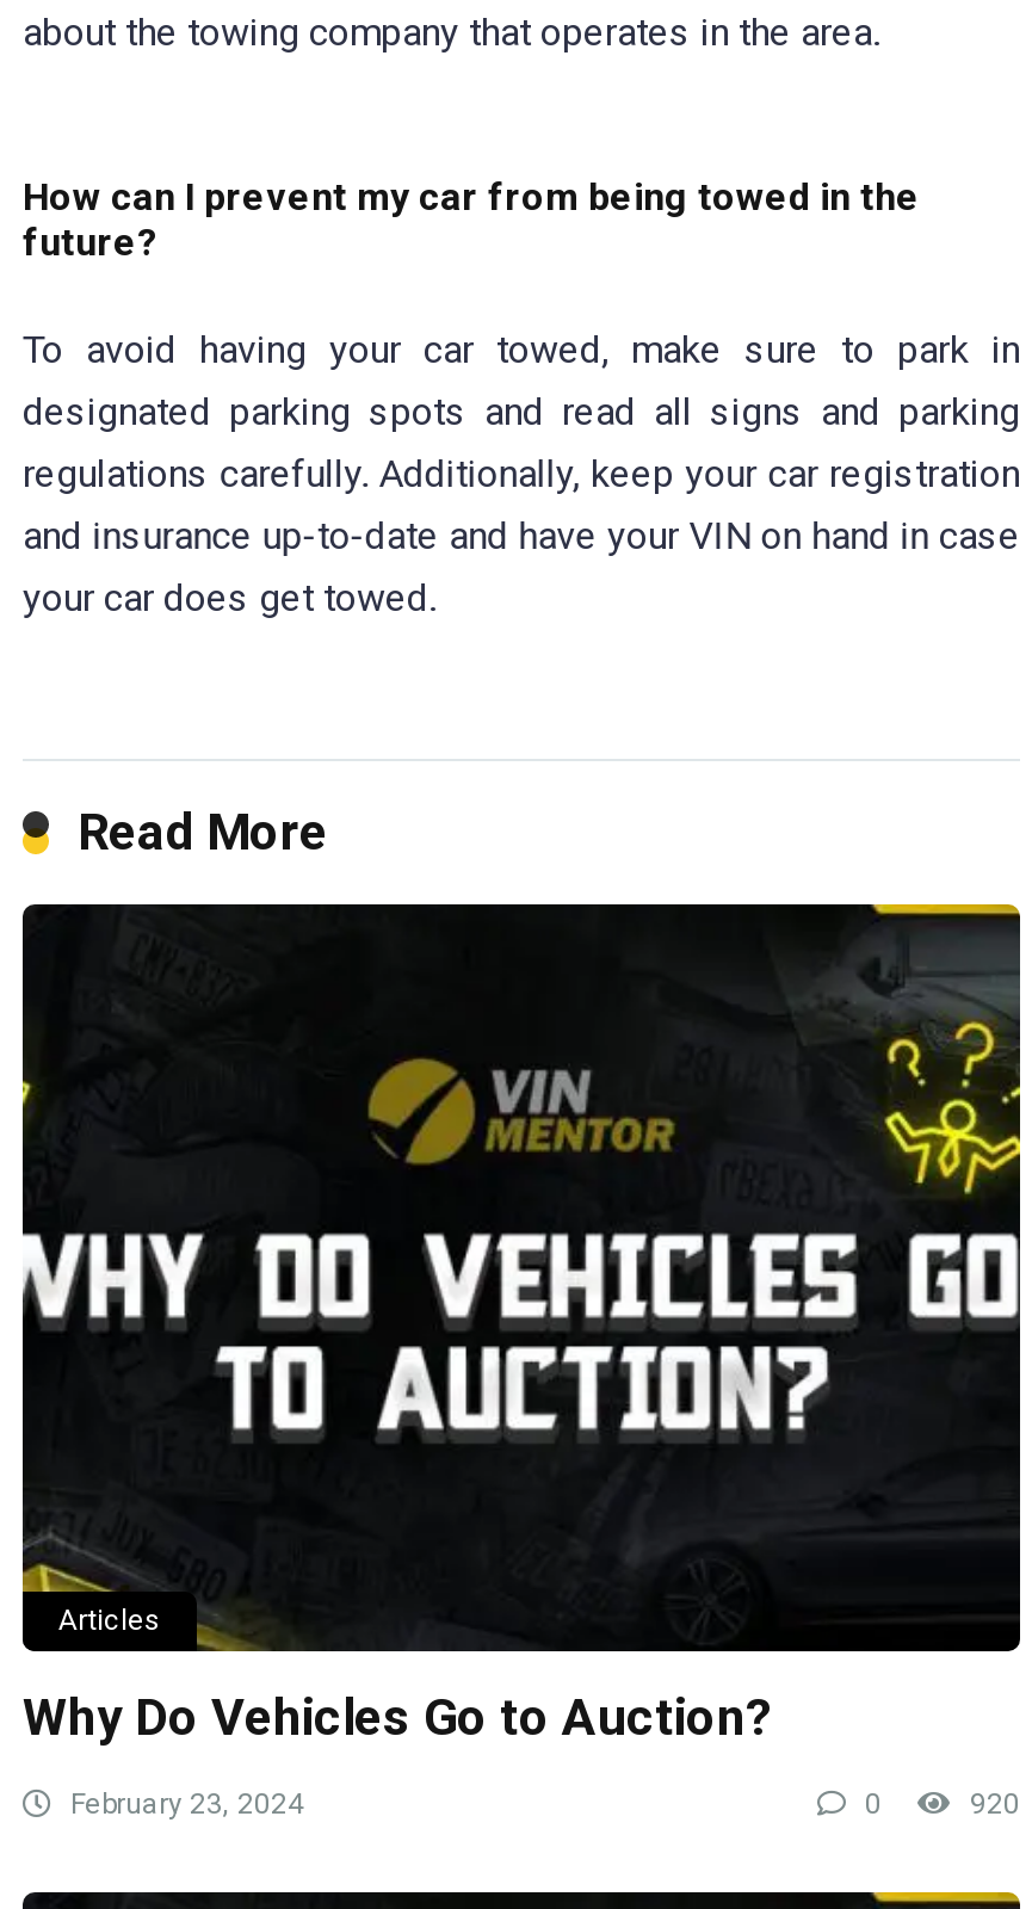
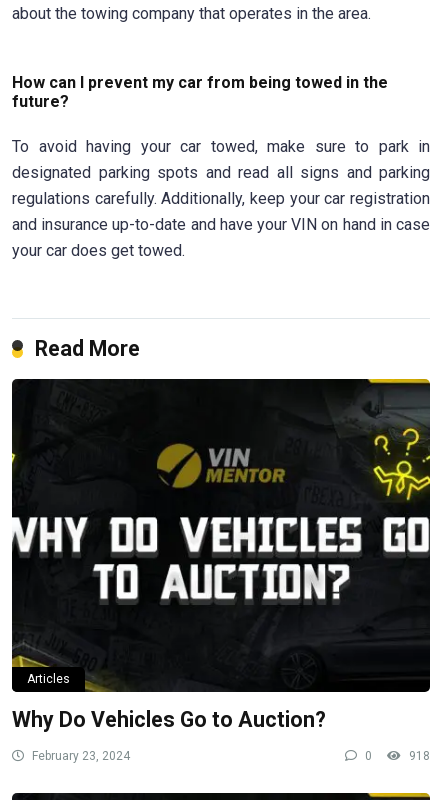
- 920
+ 918
